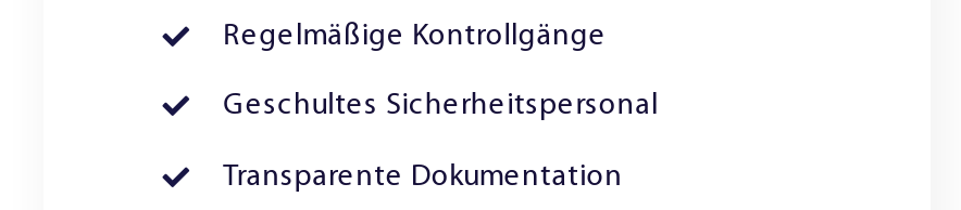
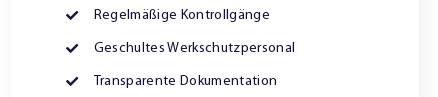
- Geschultes Sicherheitspersonal
+ Geschultes Werkschutzpersonal
